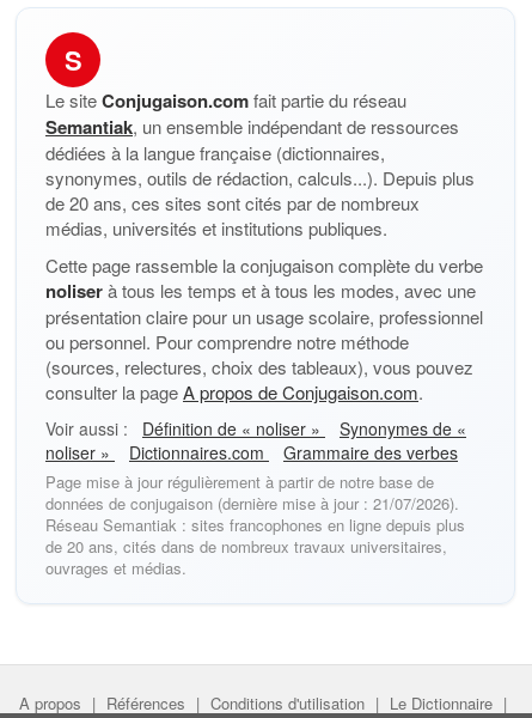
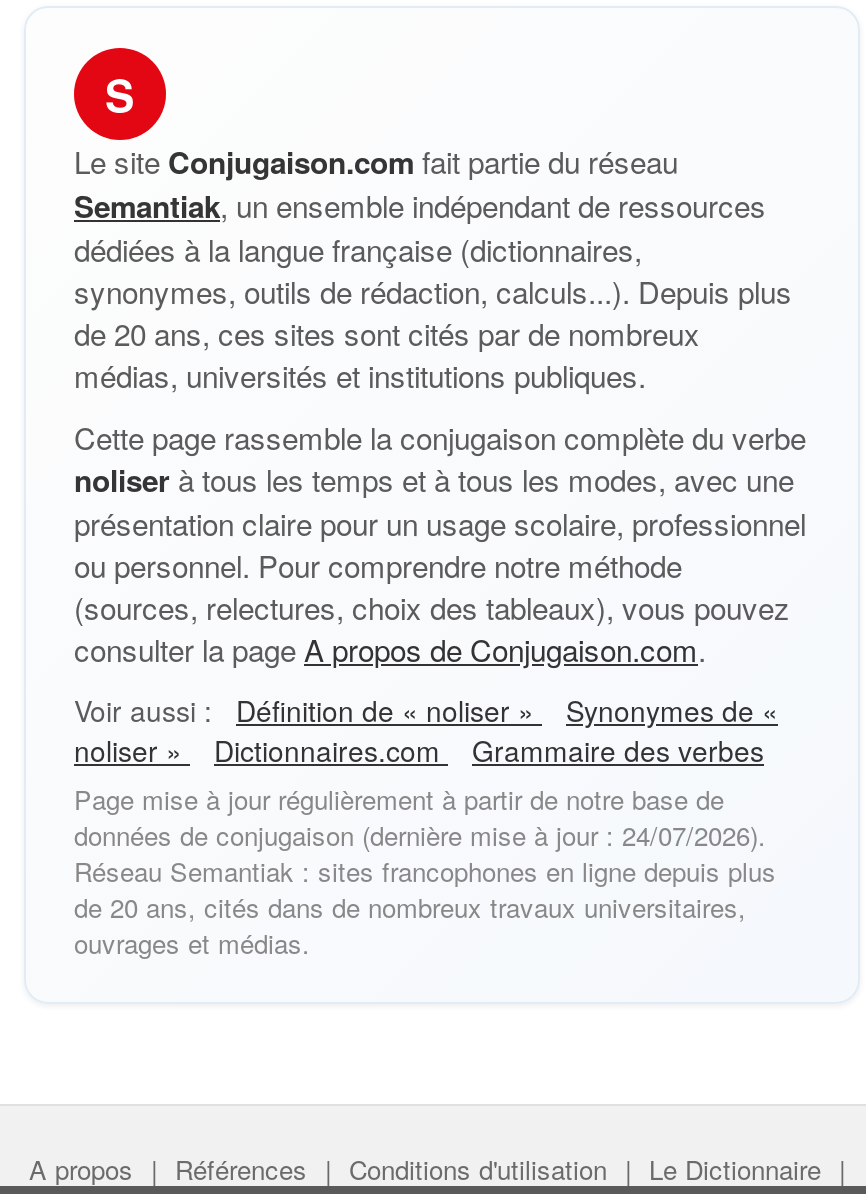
- données de conjugaison (dernière mise à jour : 21/07/2026).
+ données de conjugaison (dernière mise à jour : 24/07/2026).
